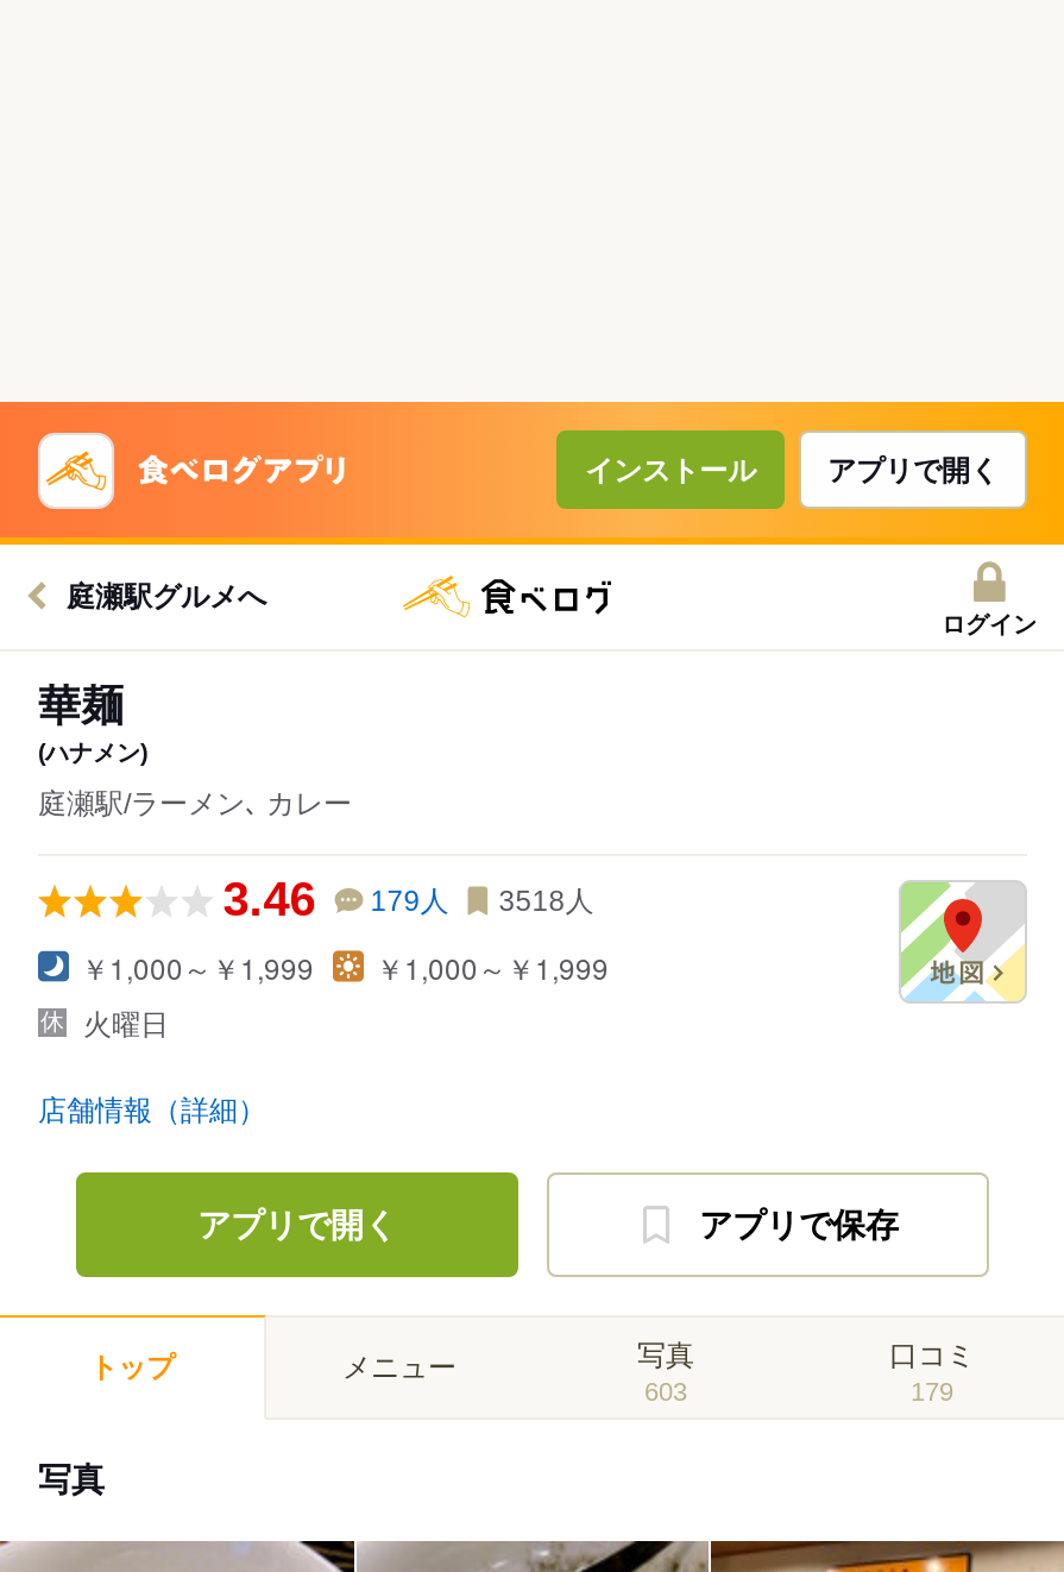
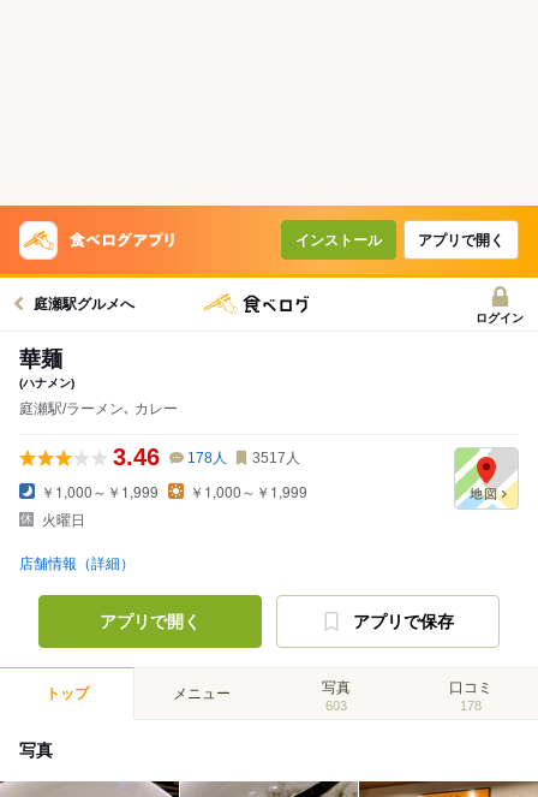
- 179人
+ 178人

- 3518人
+ 3517人

- 179
+ 178
